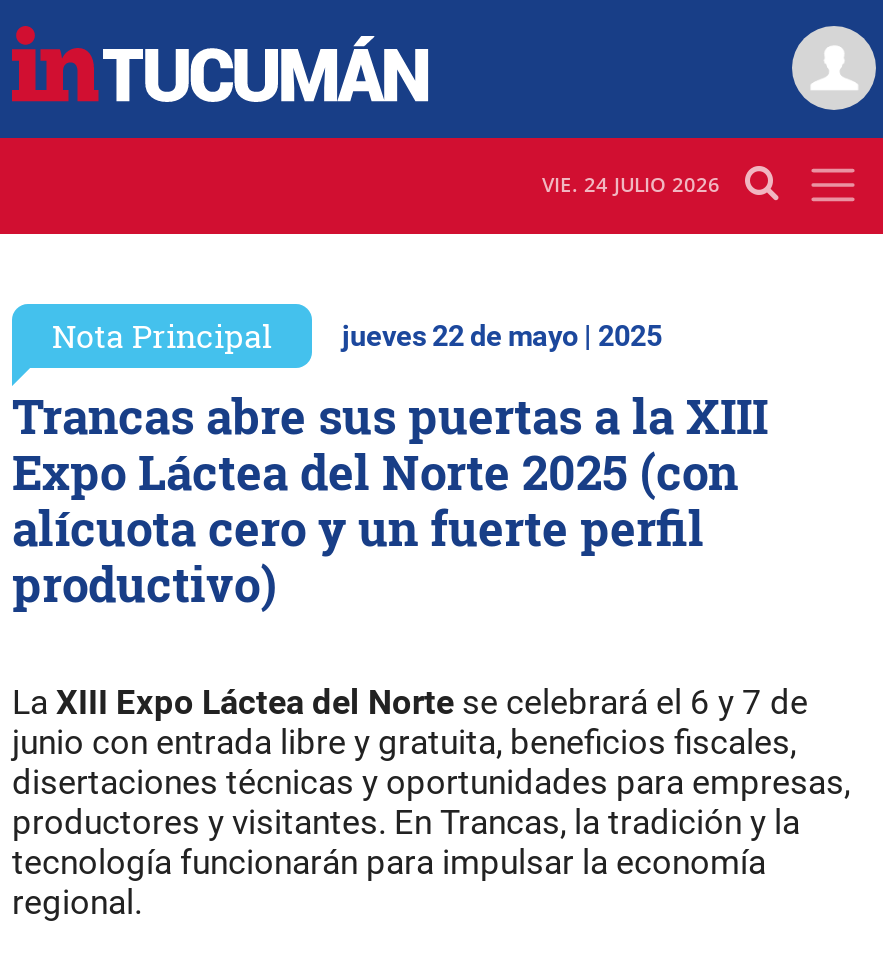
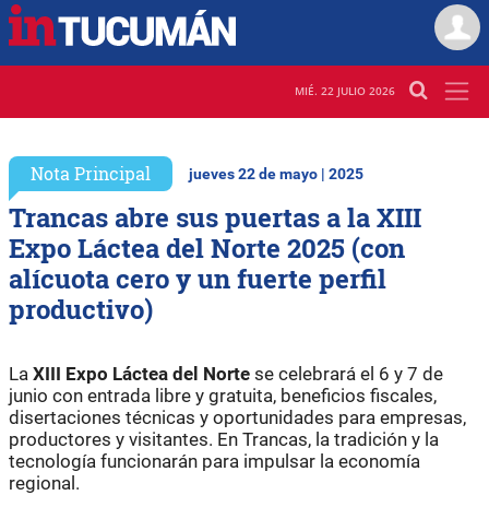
- VIE. 24 JULIO 2026
+ MIÉ. 22 JULIO 2026
